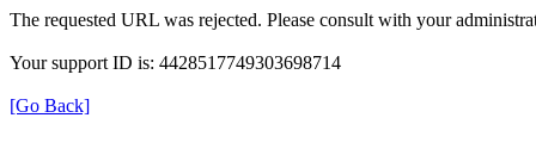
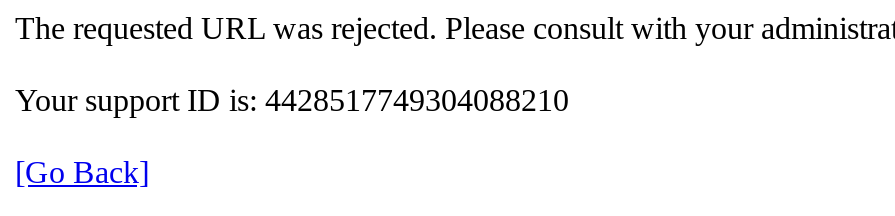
- Your support ID is: 4428517749303698714
+ Your support ID is: 4428517749304088210
